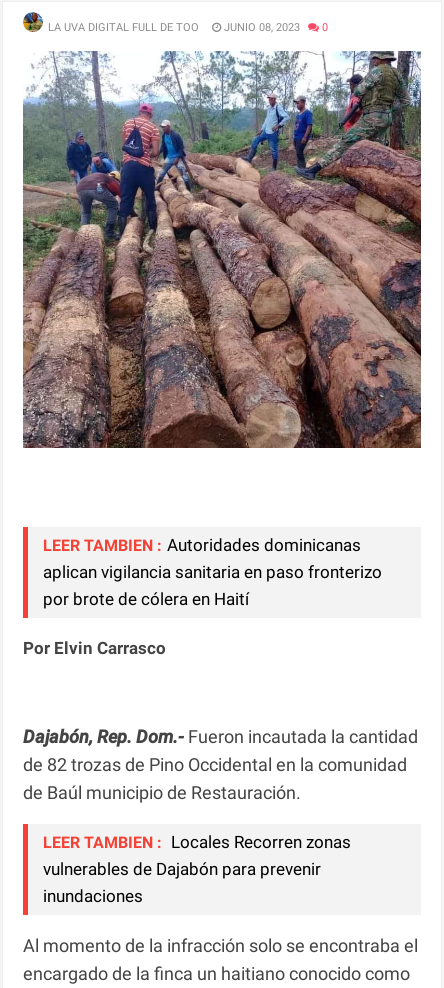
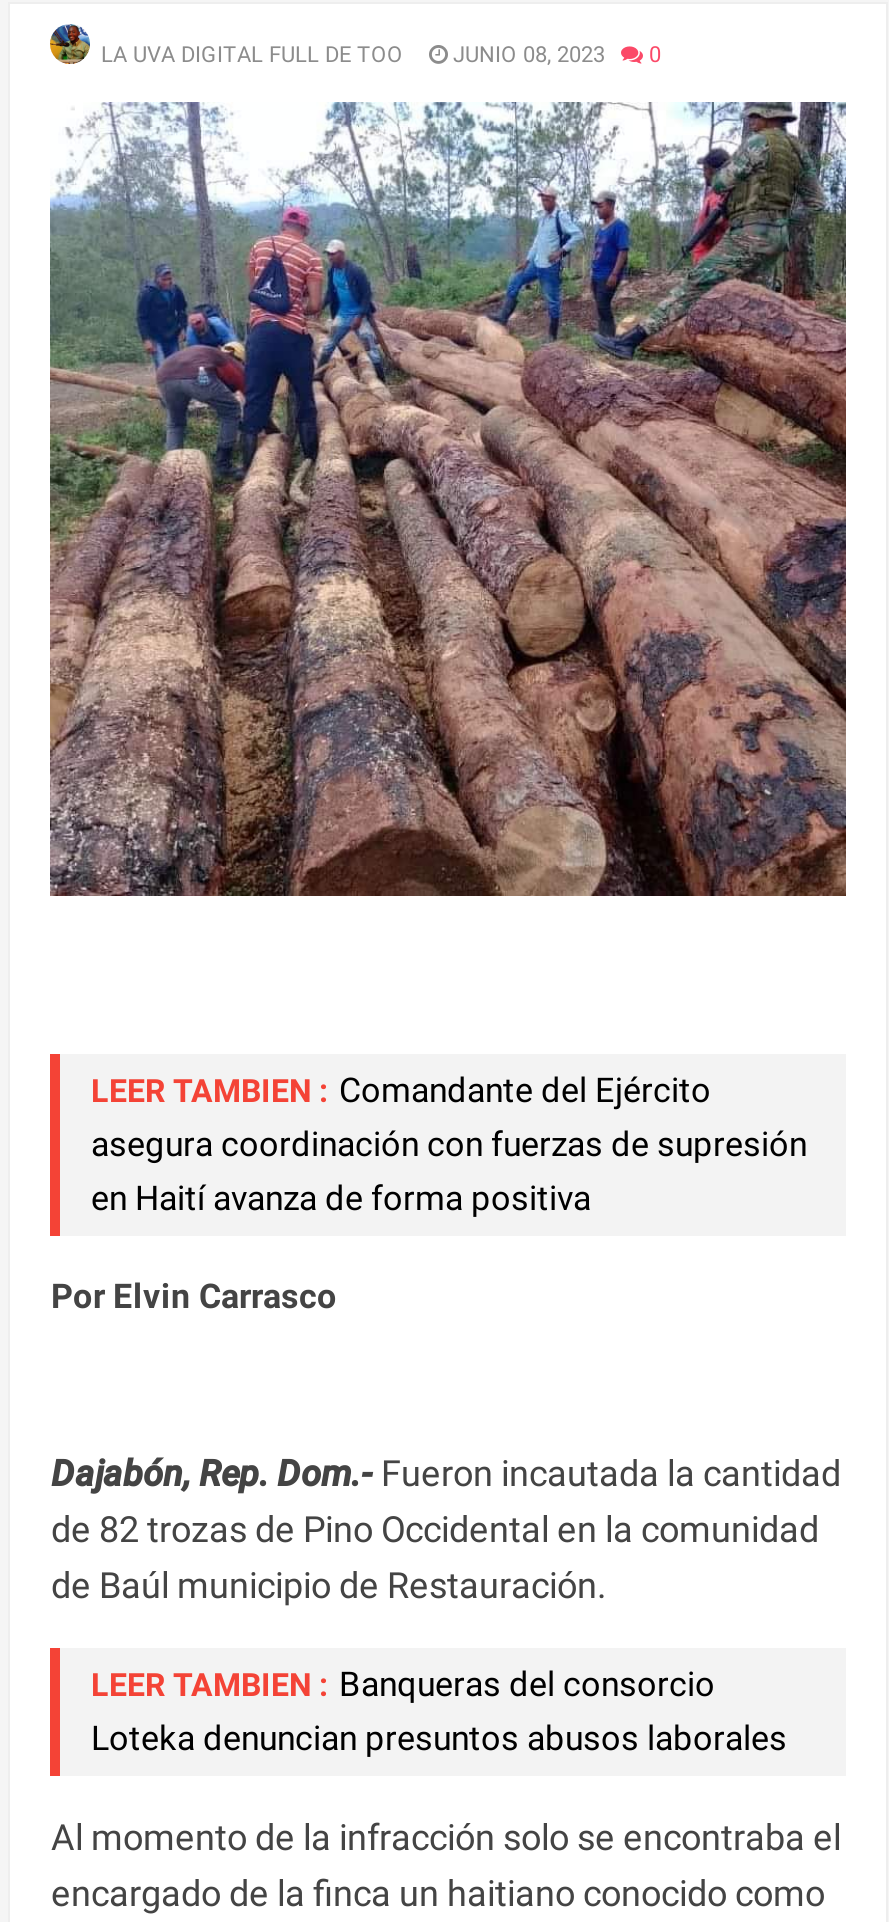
- LEER TAMBIEN : Autoridades dominicanas
- aplican vigilancia sanitaria en paso fronterizo
- por brote de cólera en Haití
+ LEER TAMBIEN : Comandante del Ejército
+ asegura coordinación con fuerzas de supresión
+ en Haití avanza de forma positiva

- LEER TAMBIEN : Locales Recorren zonas
- vulnerables de Dajabón para prevenir
- inundaciones
+ LEER TAMBIEN : Banqueras del consorcio
+ Loteka denuncian presuntos abusos laborales
